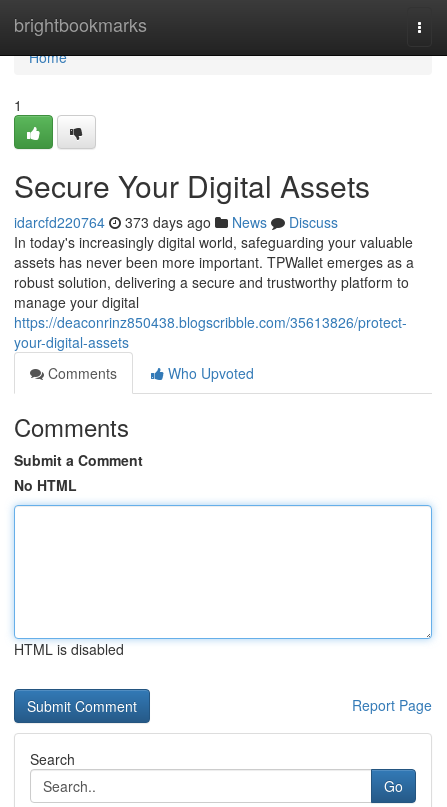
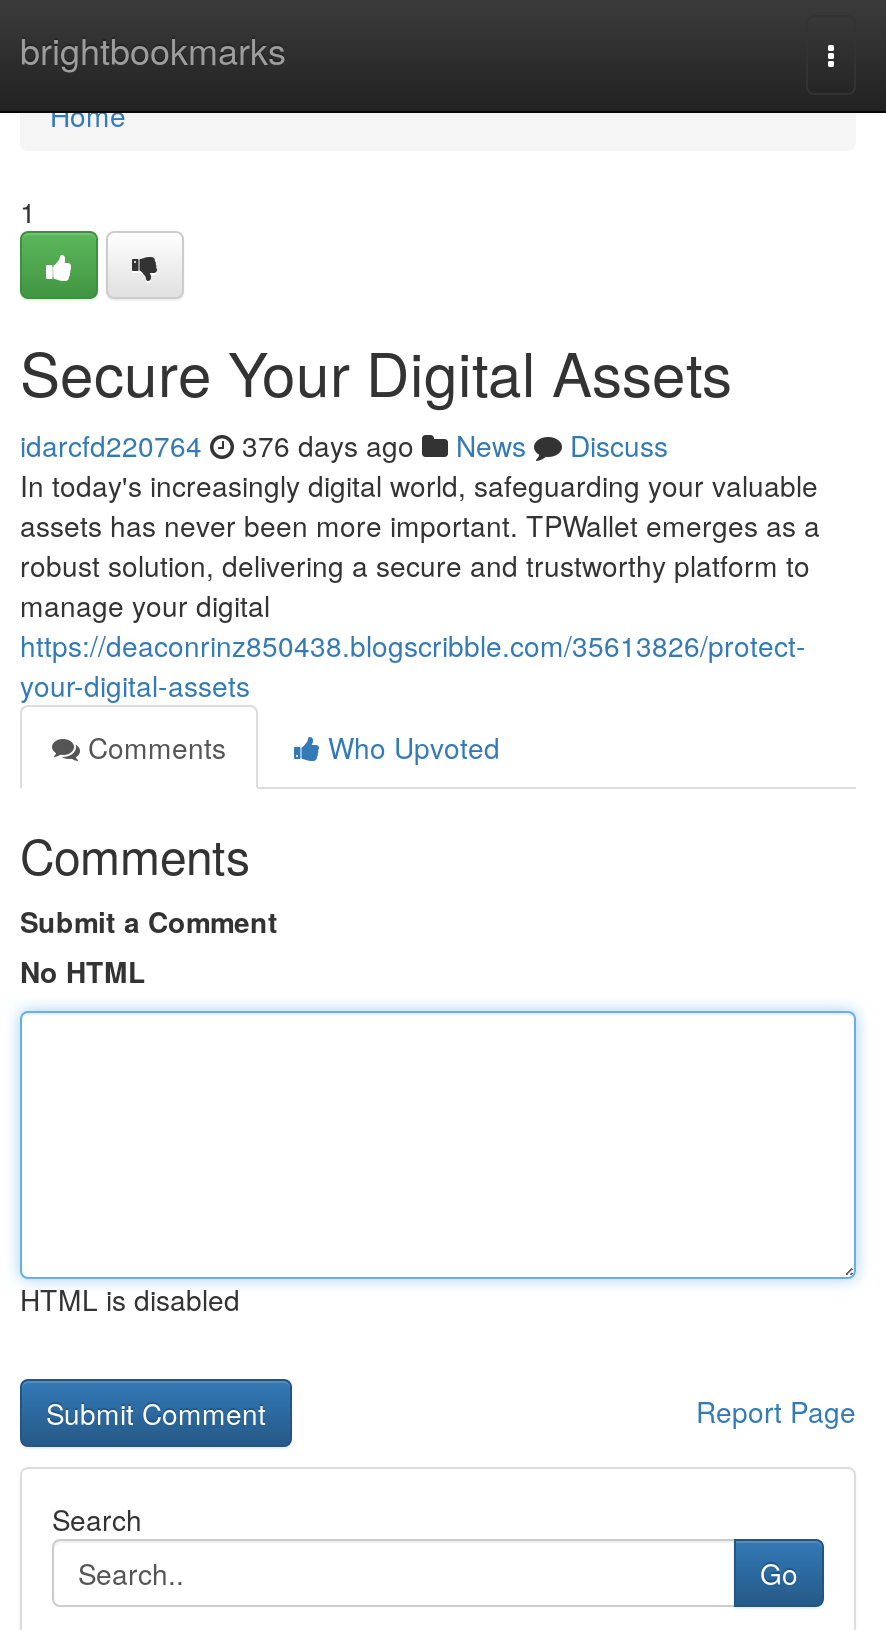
- idarcfd220764 373 days ago News Discuss
+ idarcfd220764 376 days ago News Discuss
